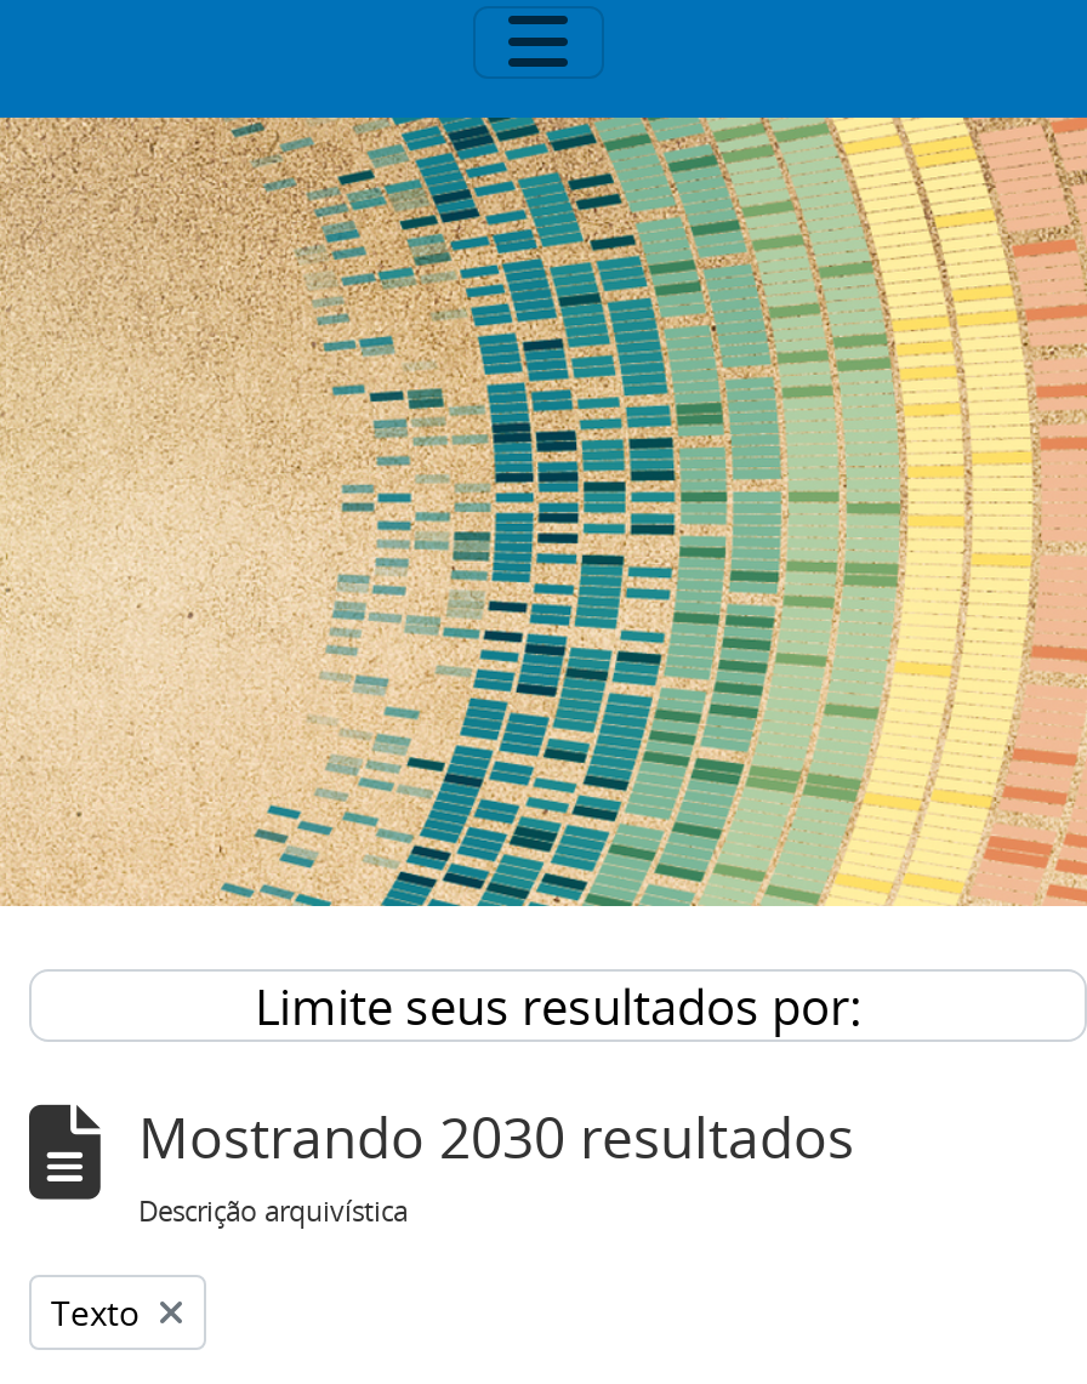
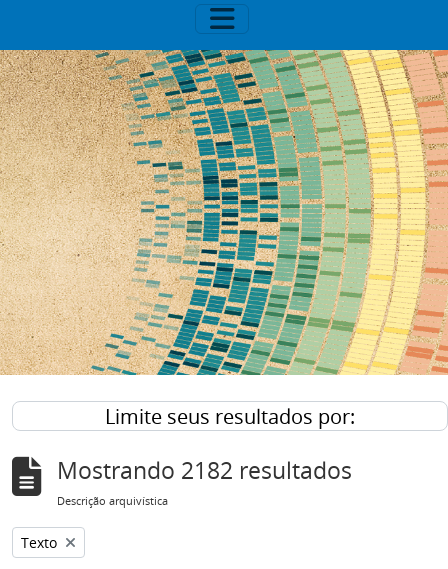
- Mostrando 2030 resultados
+ Mostrando 2182 resultados
